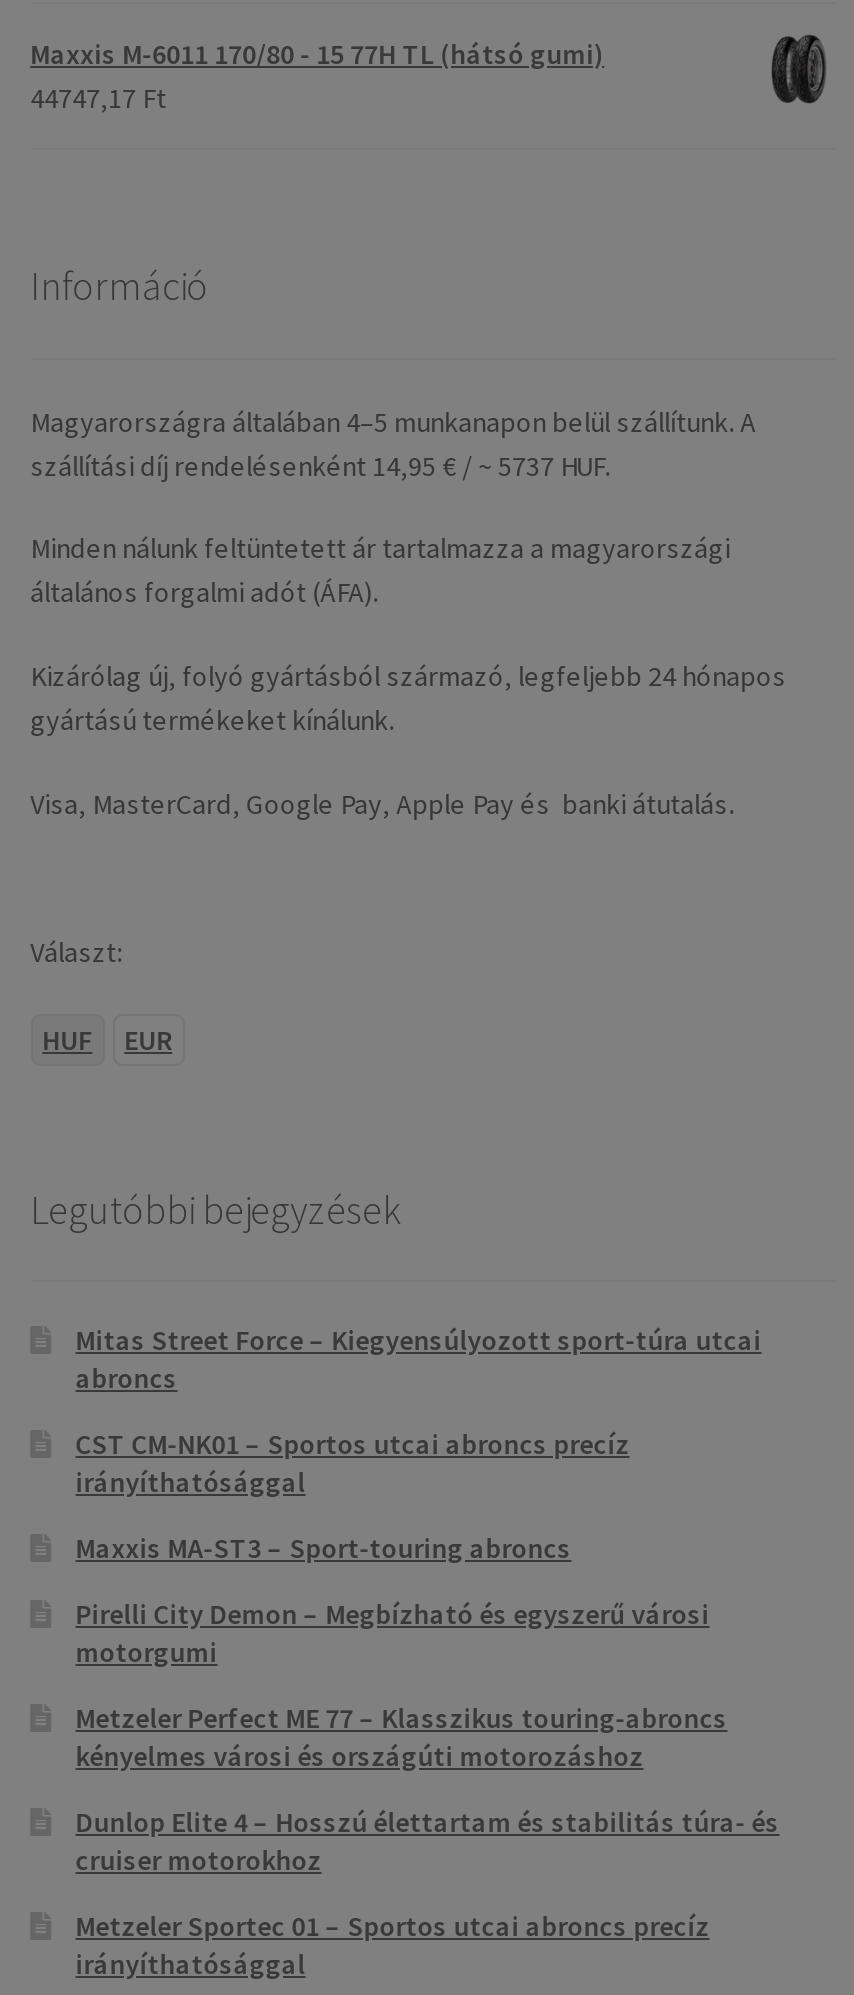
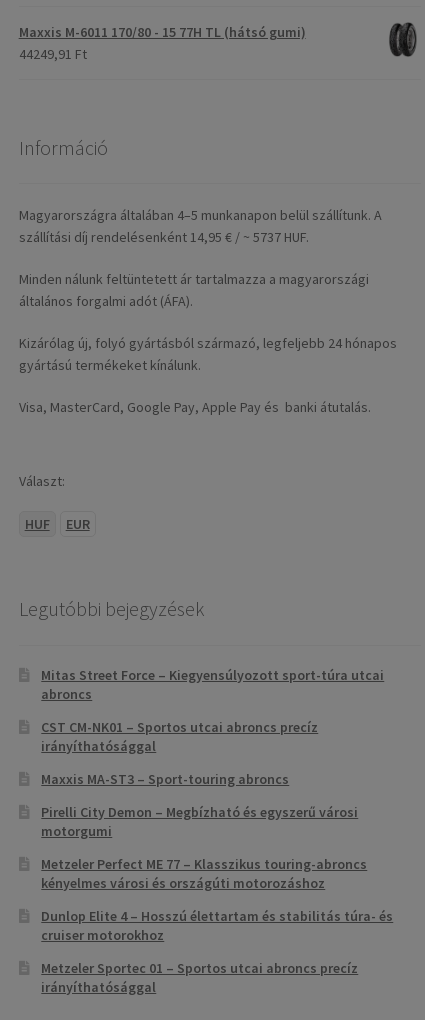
- 44747,17 Ft
+ 44249,91 Ft
